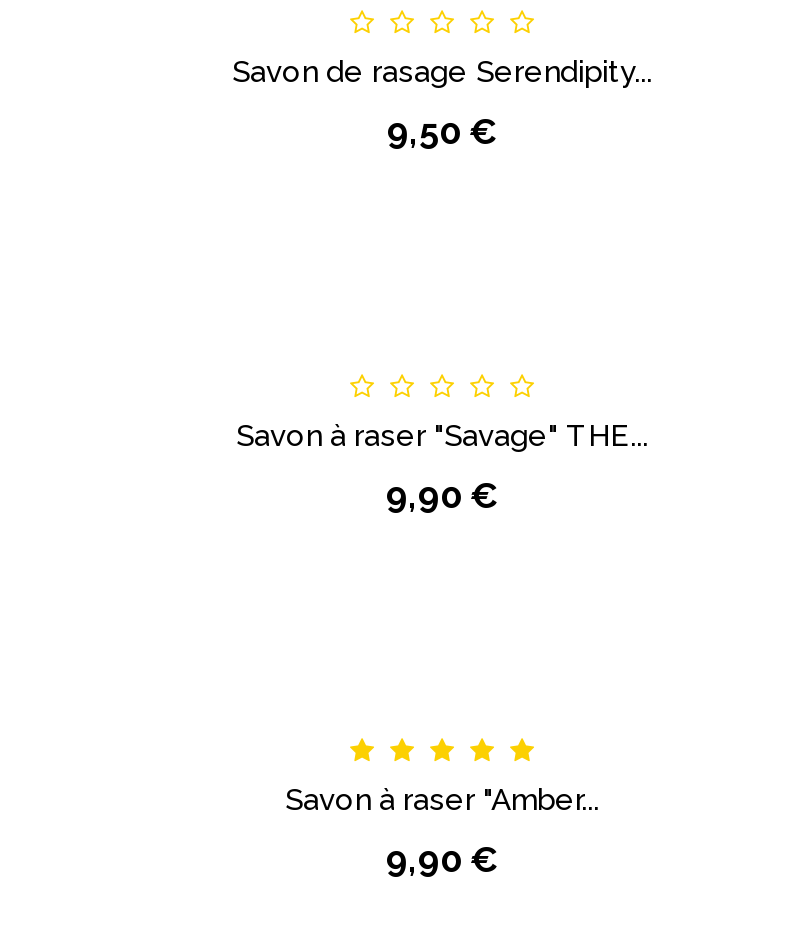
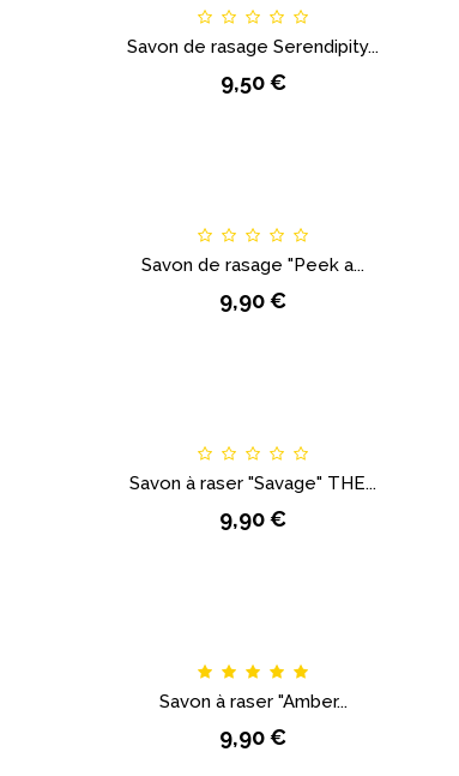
+ Savon de rasage "Peek a...
+ 9,90 €
